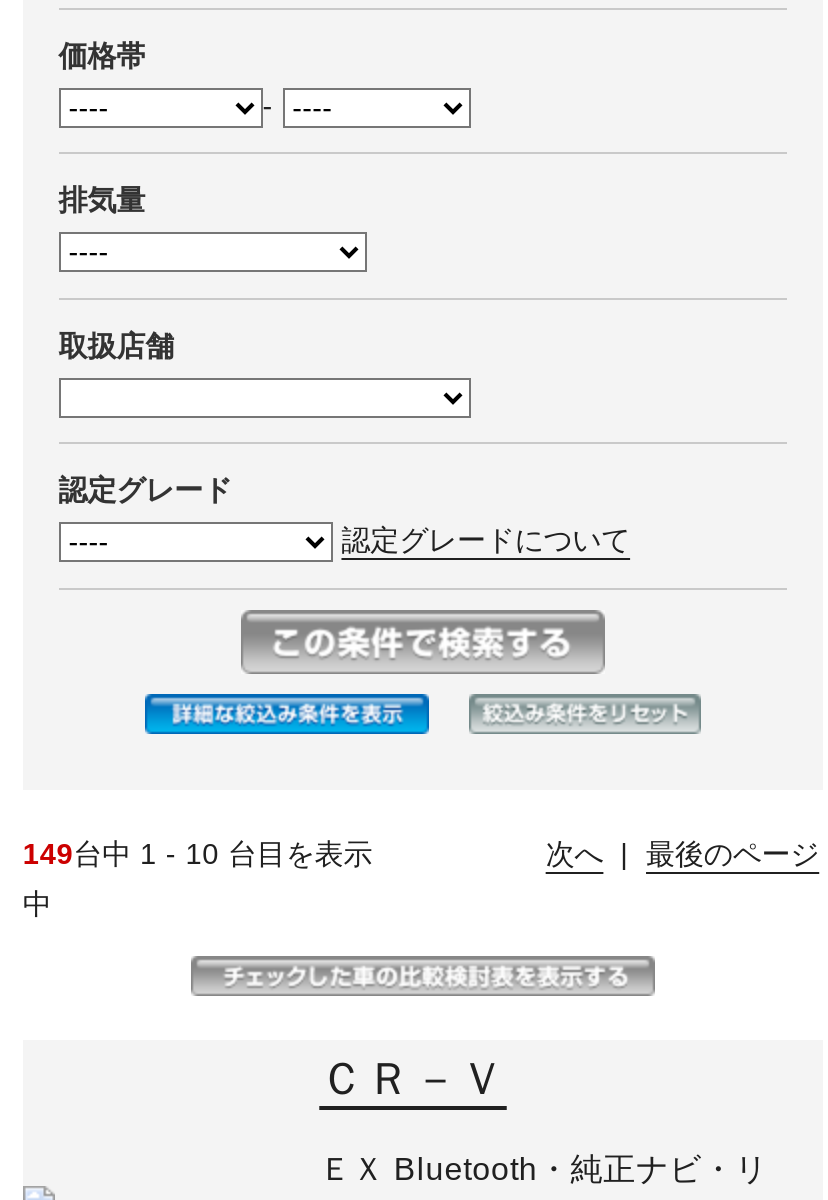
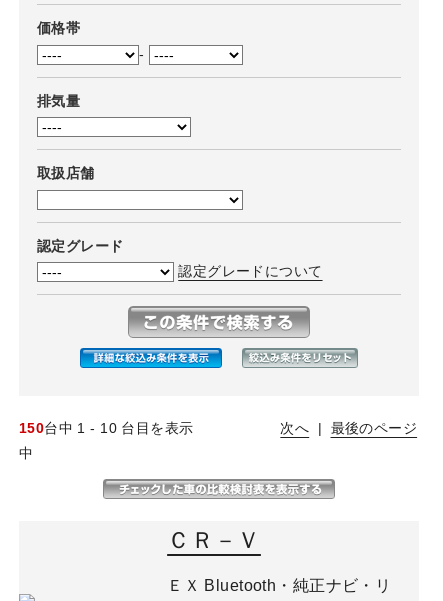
- 149台中 1 - 10 台目を表示
+ 150台中 1 - 10 台目を表示
